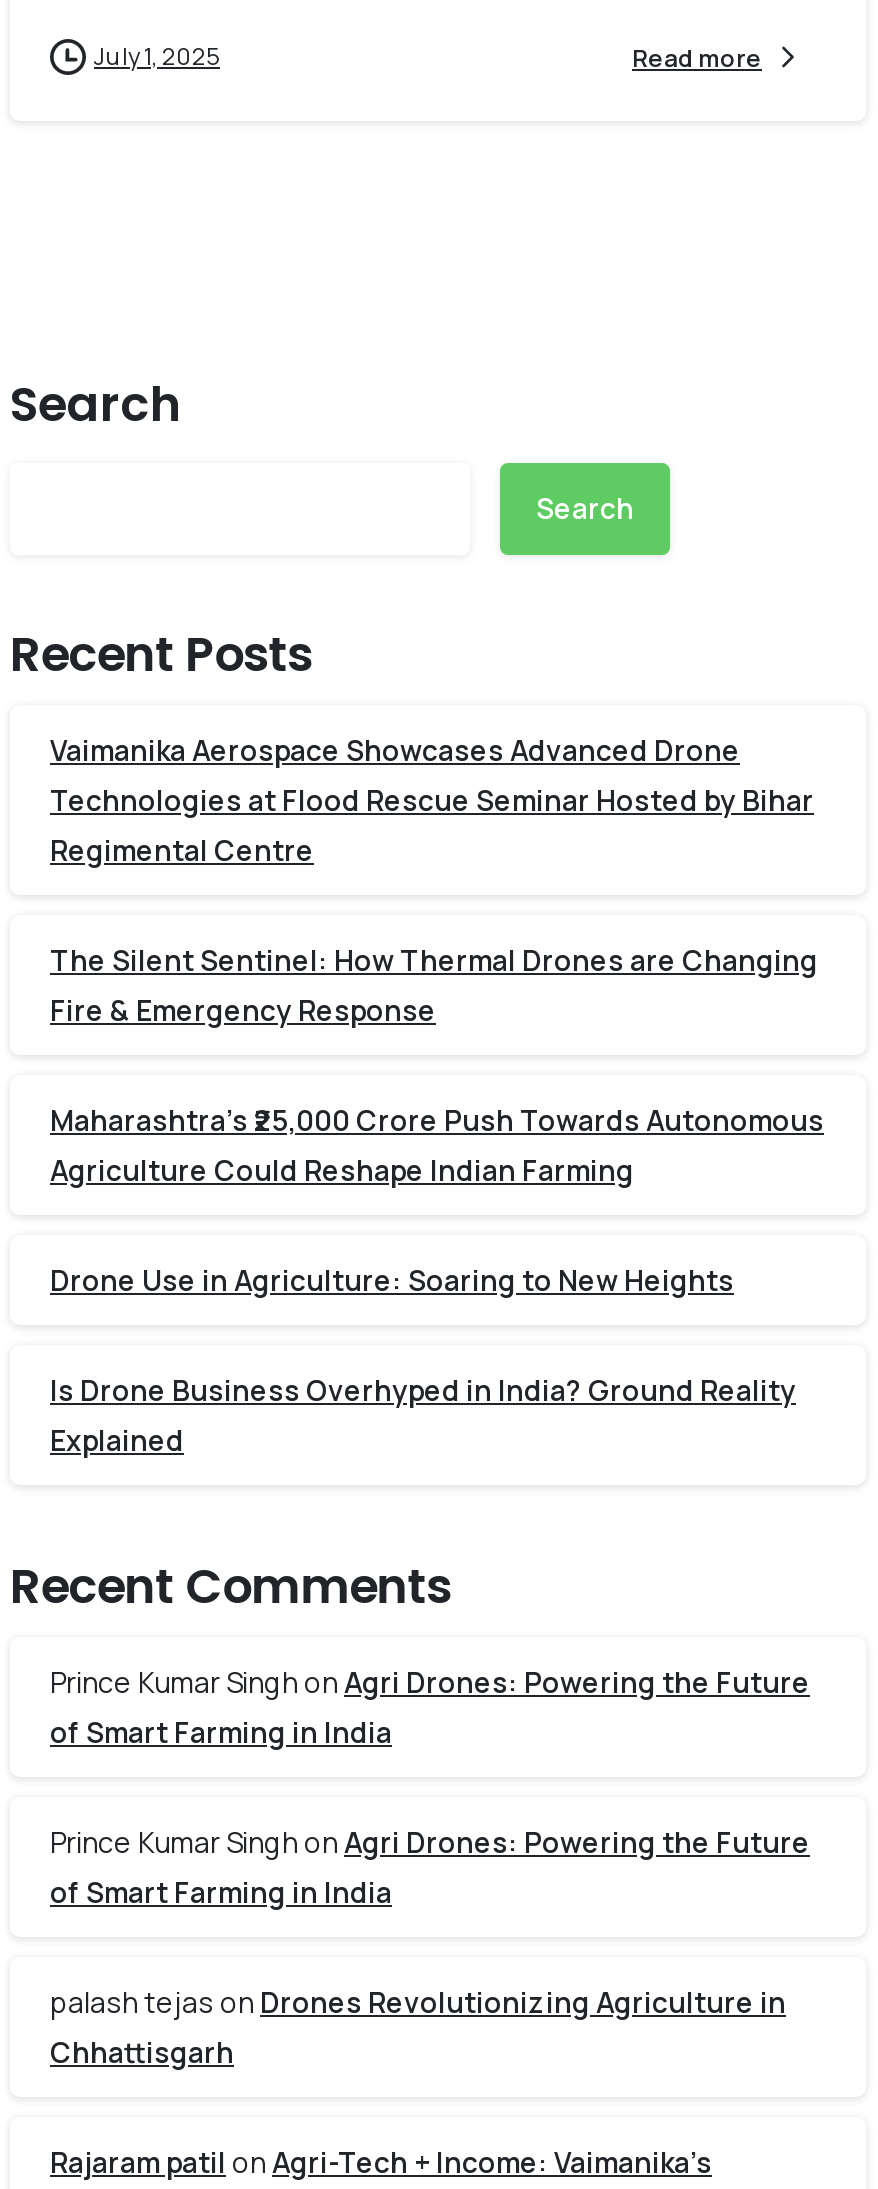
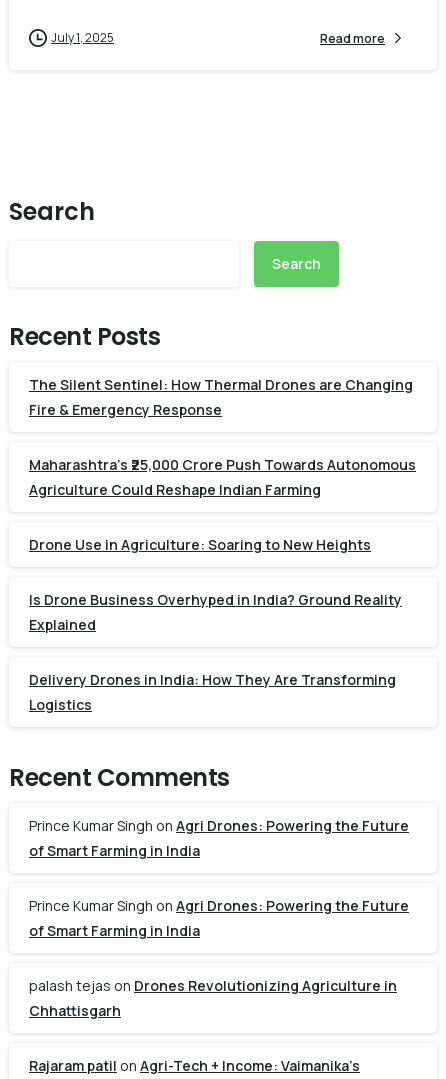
- Vaimanika Aerospace Showcases Advanced Drone
- Technologies at Flood Rescue Seminar Hosted by Bihar
- Regimental Centre

moved up: The Silent Sentinel: How Thermal Drones are Changing | Fire & Emergency Response | Maharashtra’s ₹25,000 Crore Push Towards Autonomous | Agriculture Could Reshape Indian Farming | Drone Use in Agriculture: Soaring to New Heights | Is Drone Business Overhyped in India? Ground Reality | Explained

+ Delivery Drones in India: How They Are Transforming
+ Logistics
